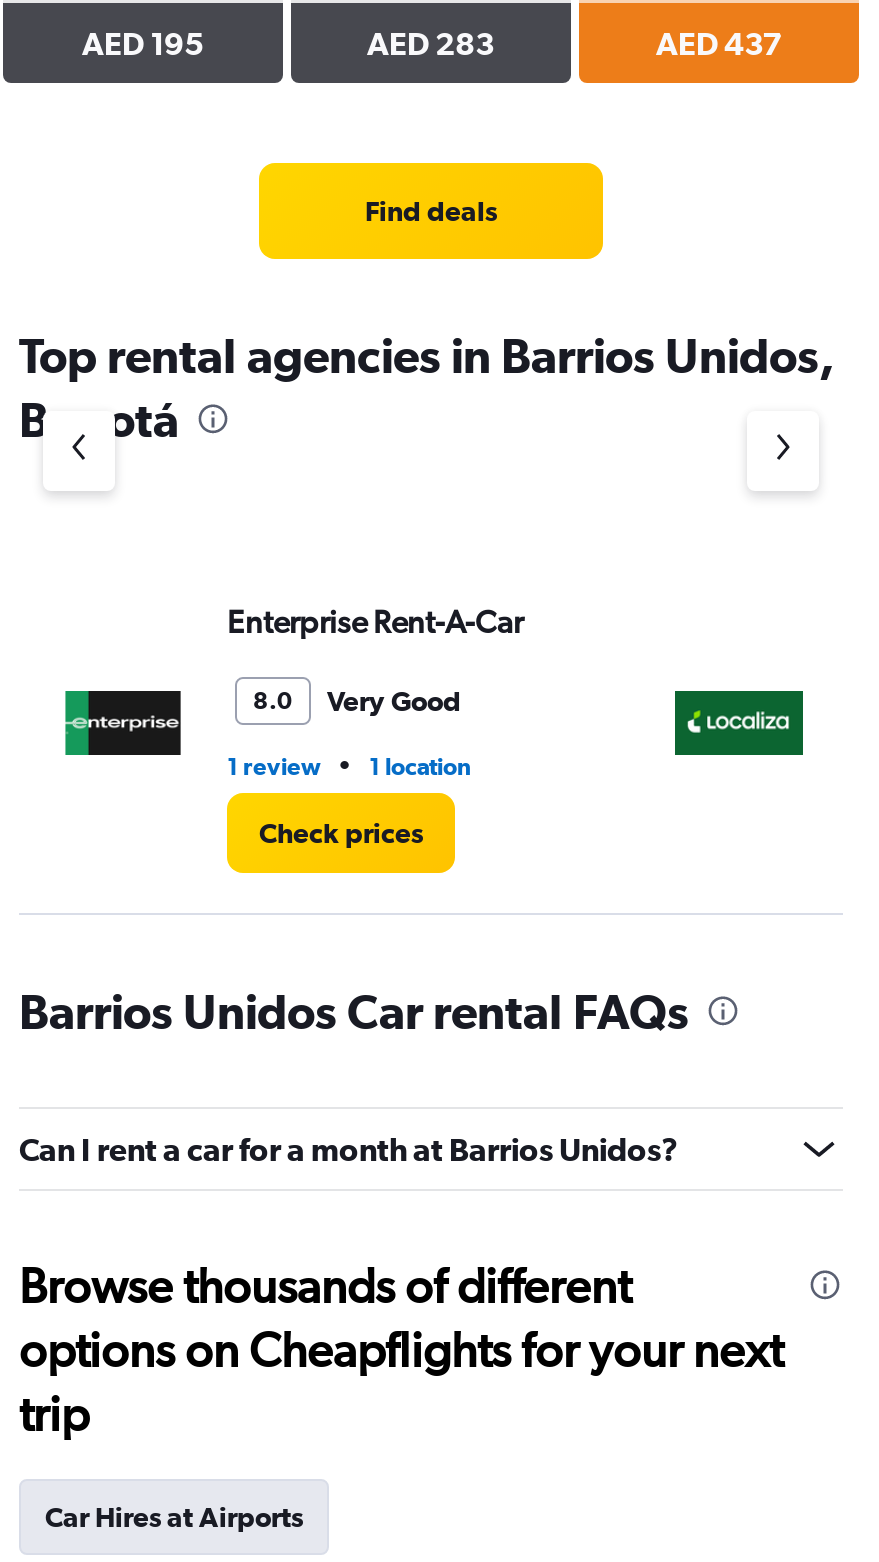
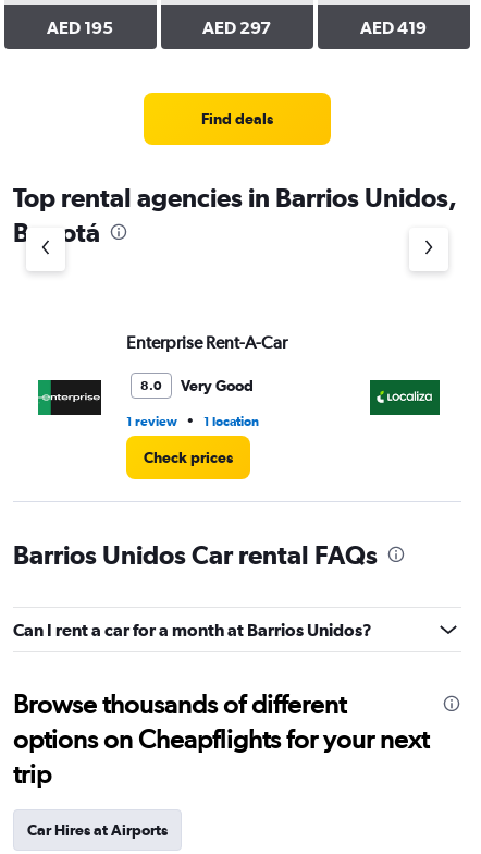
- AED 283
+ AED 297

- AED 437
+ AED 419
